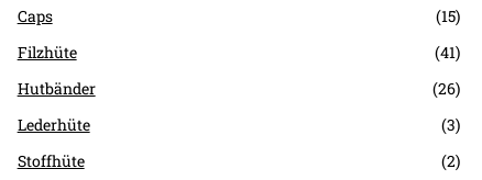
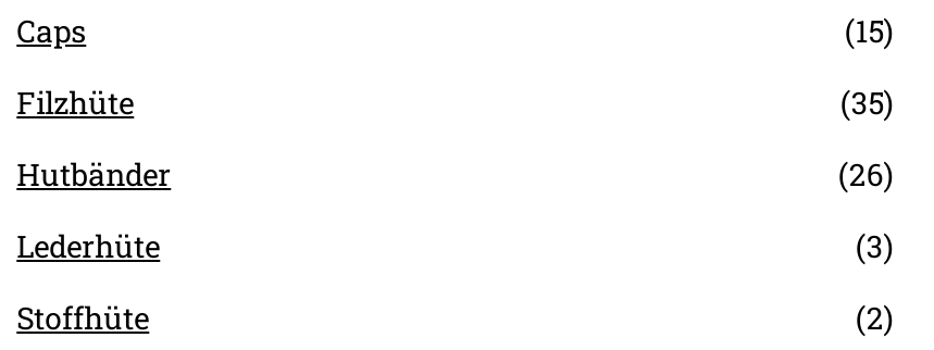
- (41)
+ (35)
